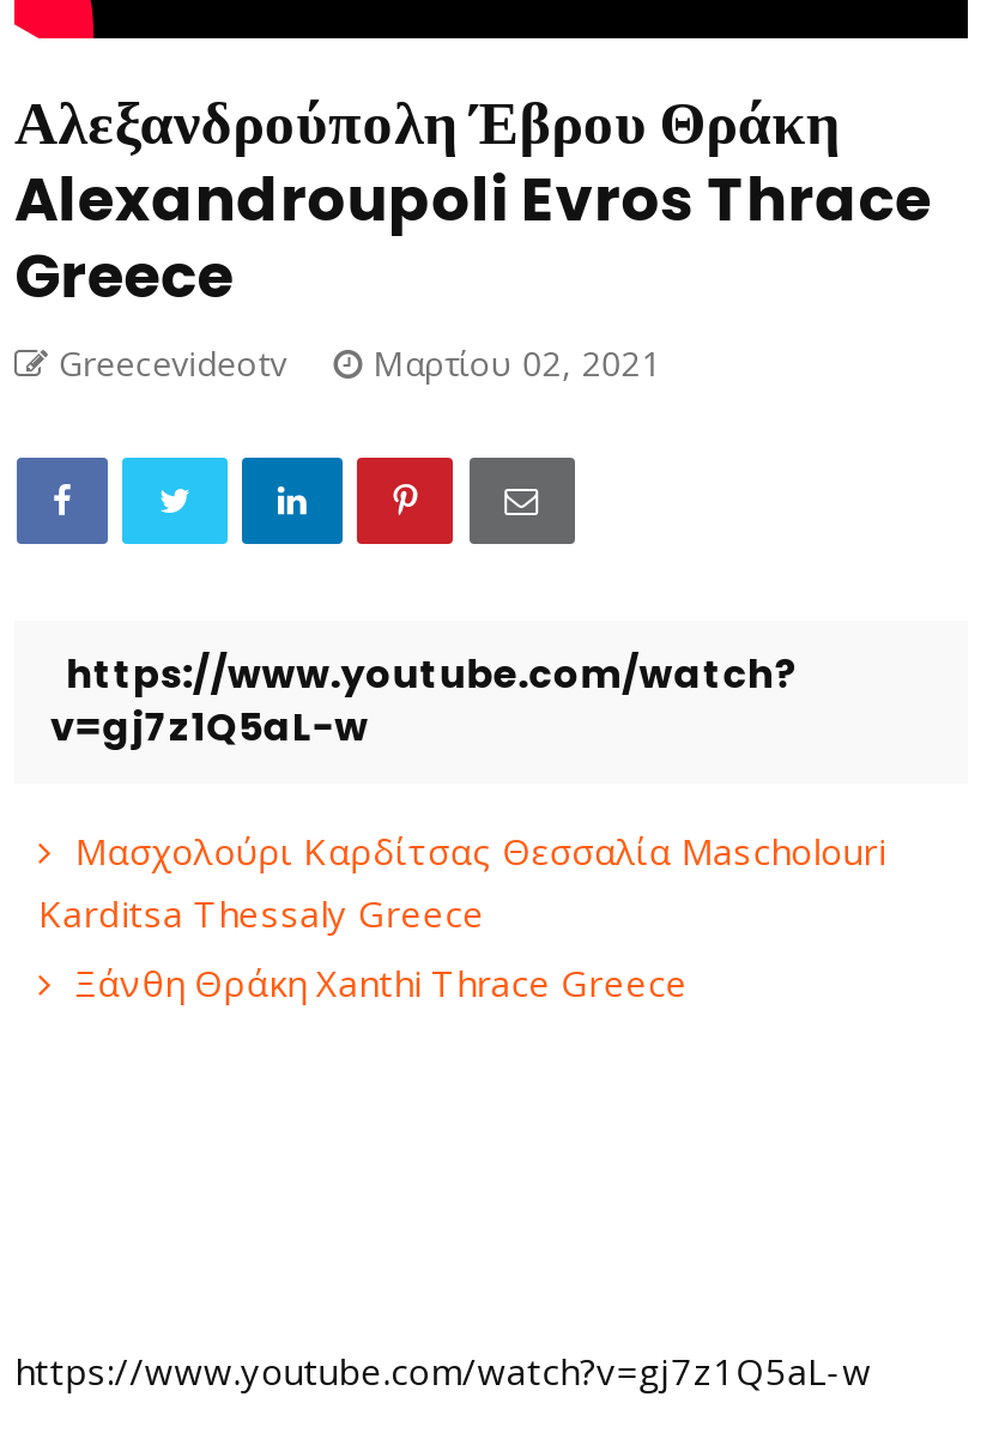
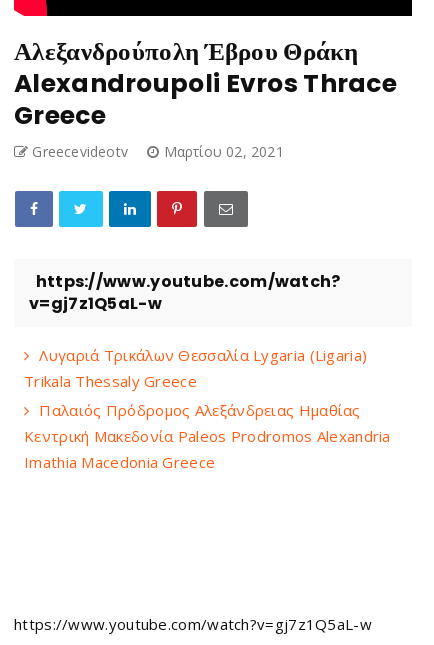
- Μασχολούρι Καρδίτσας Θεσσαλία Mascholouri
- Karditsa Thessaly Greece
- Ξάνθη Θράκη Xanthi Thrace Greece
+ Λυγαριά Τρικάλων Θεσσαλία Lygaria (Ligaria)
+ Trikala Thessaly Greece
+ Παλαιός Πρόδρομος Αλεξάνδρειας Ημαθίας
+ Κεντρική Μακεδονία Paleos Prodromos Alexandria
+ Imathia Macedonia Greece
